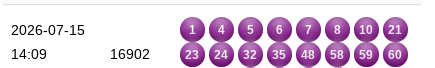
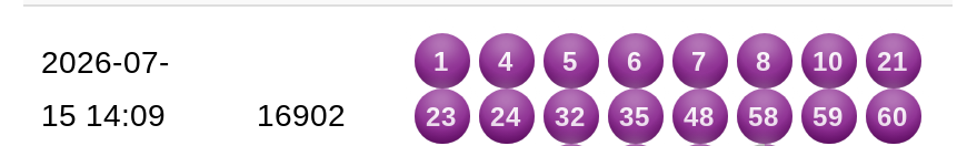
- 2026-07-15
+ 2026-07-

- 14:09
+ 15 14:09
